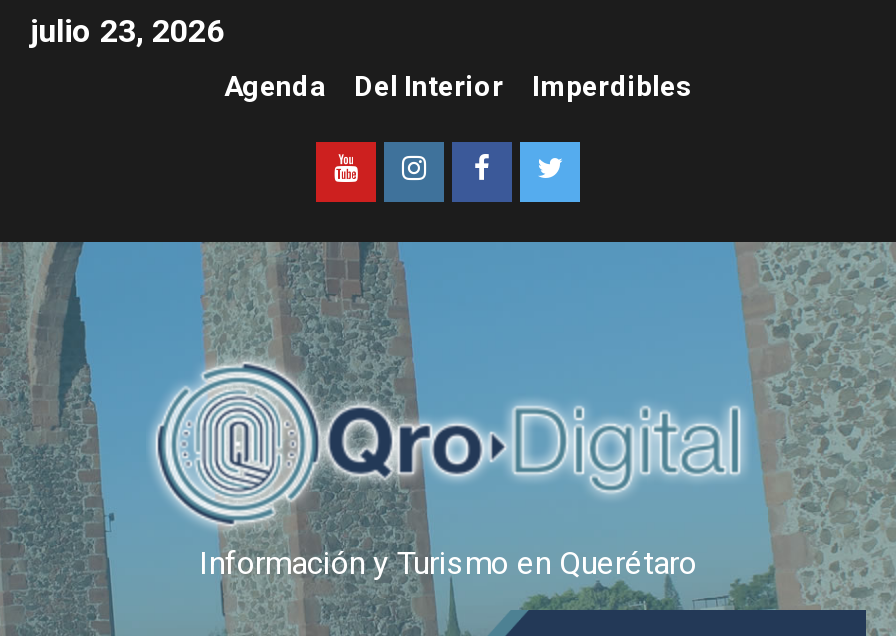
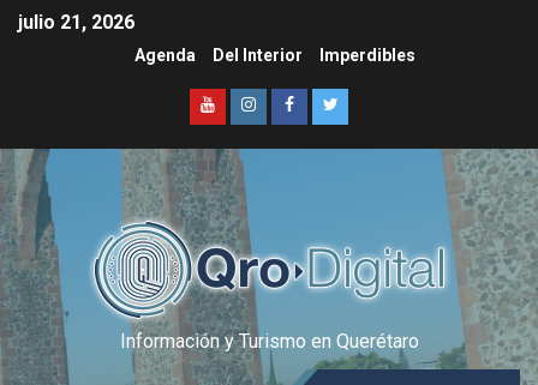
- julio 23, 2026
+ julio 21, 2026
